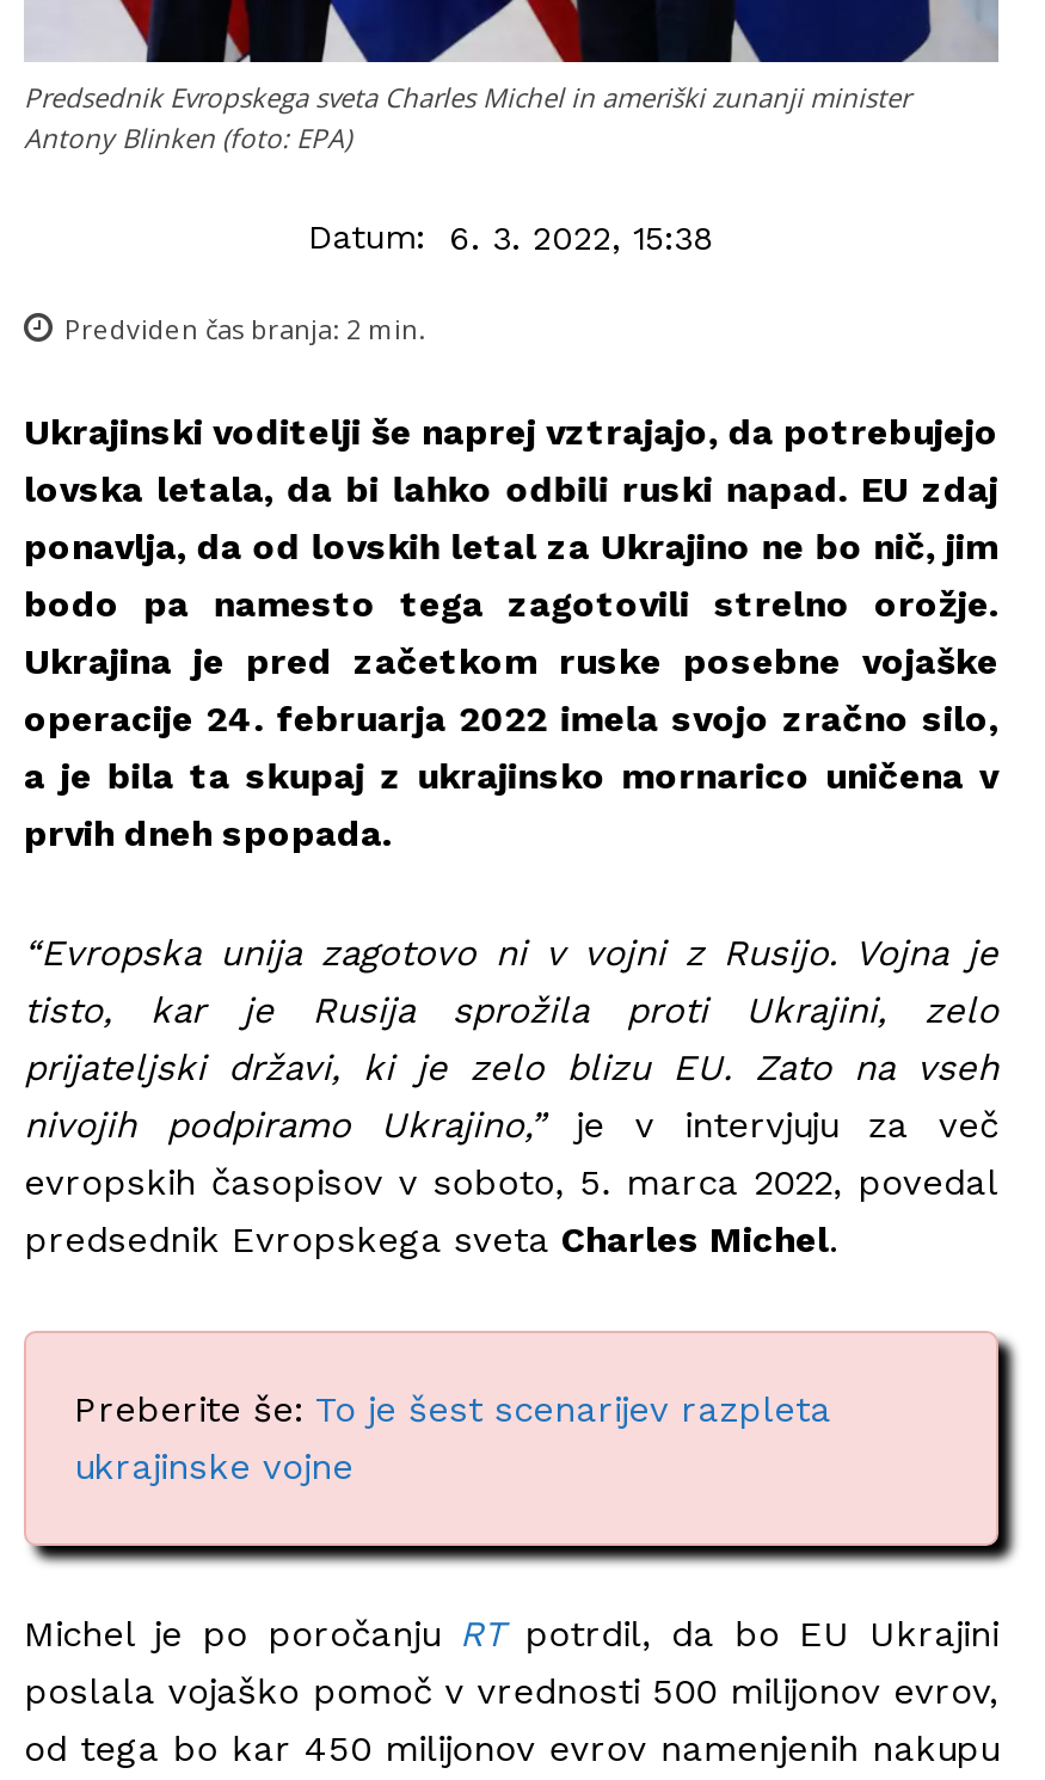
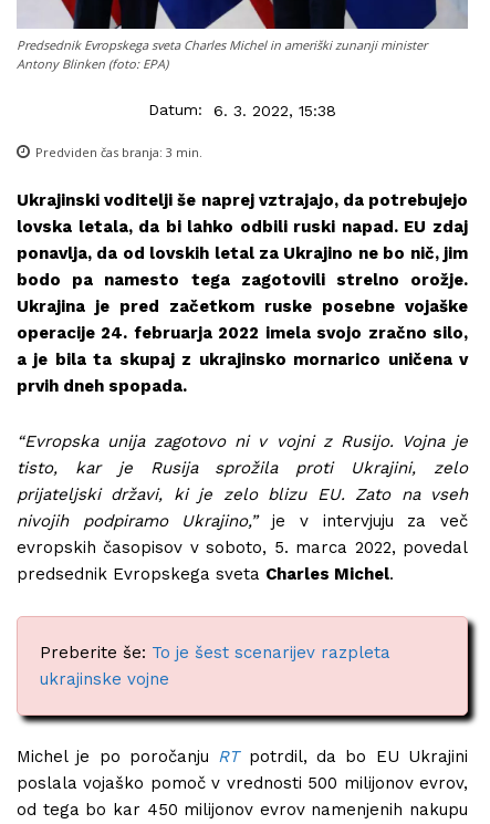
- Predviden čas branja: 2 min.
+ Predviden čas branja: 3 min.
